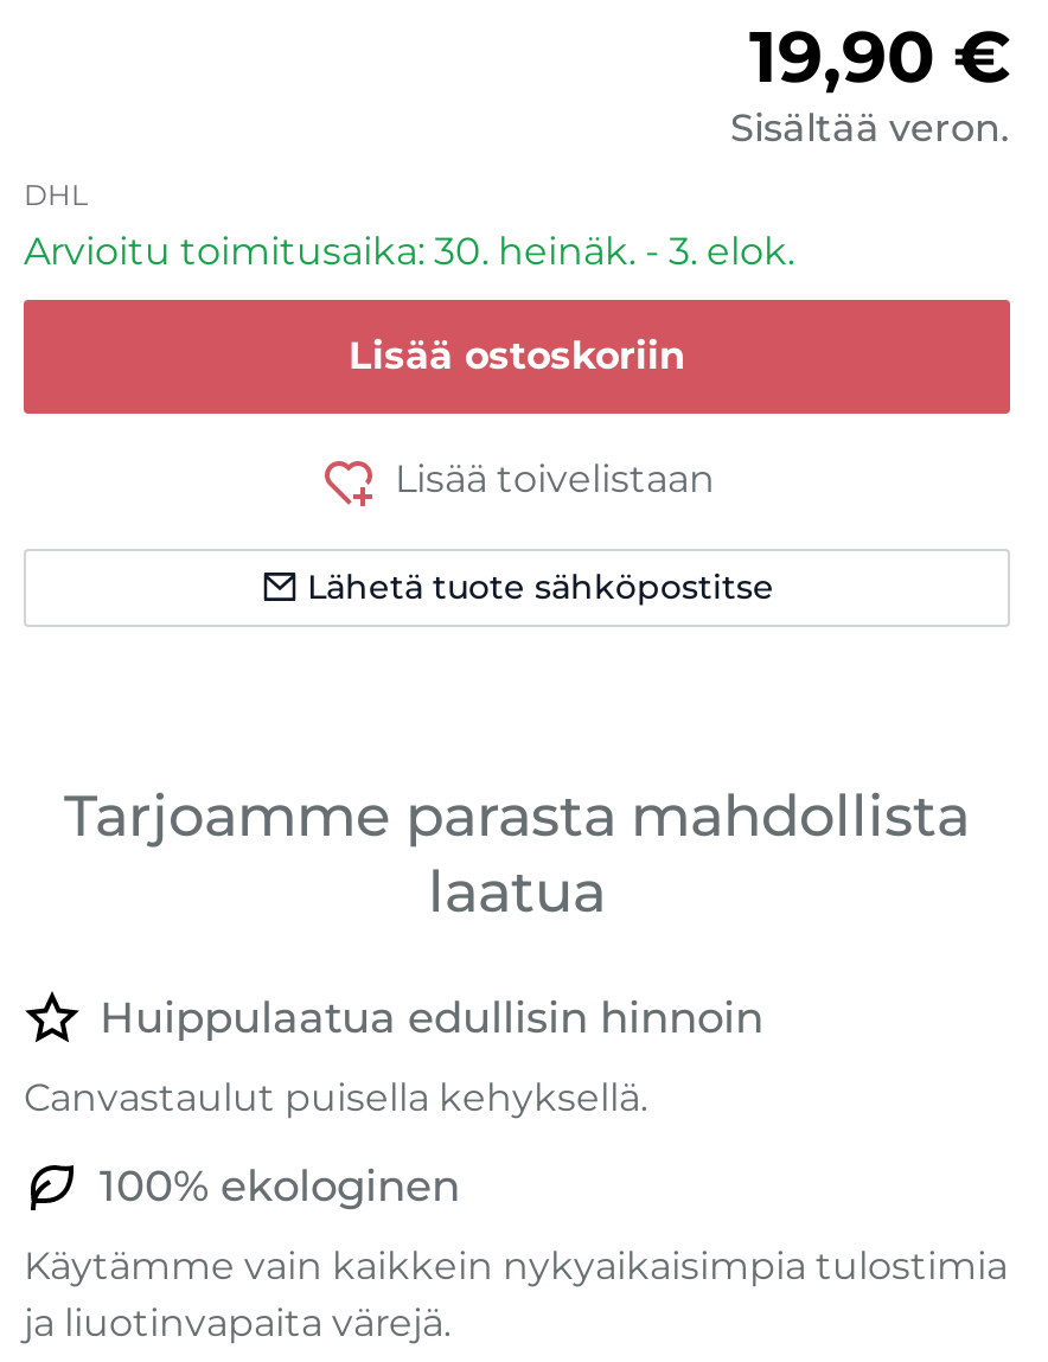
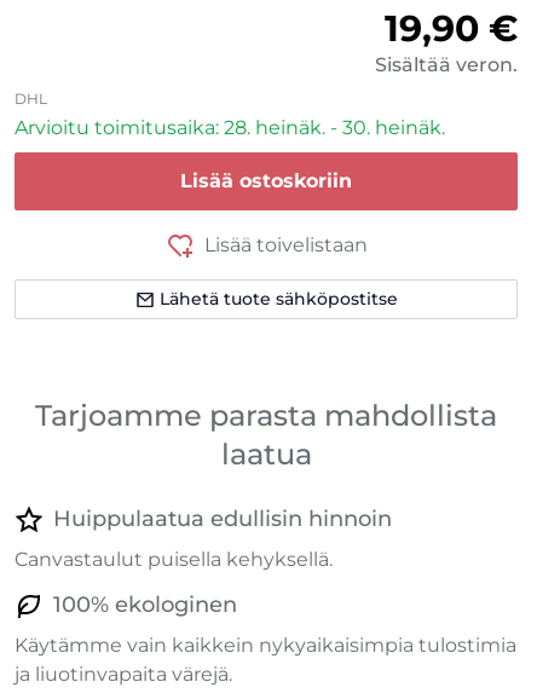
- Arvioitu toimitusaika: 30. heinäk. - 3. elok.
+ Arvioitu toimitusaika: 28. heinäk. - 30. heinäk.
